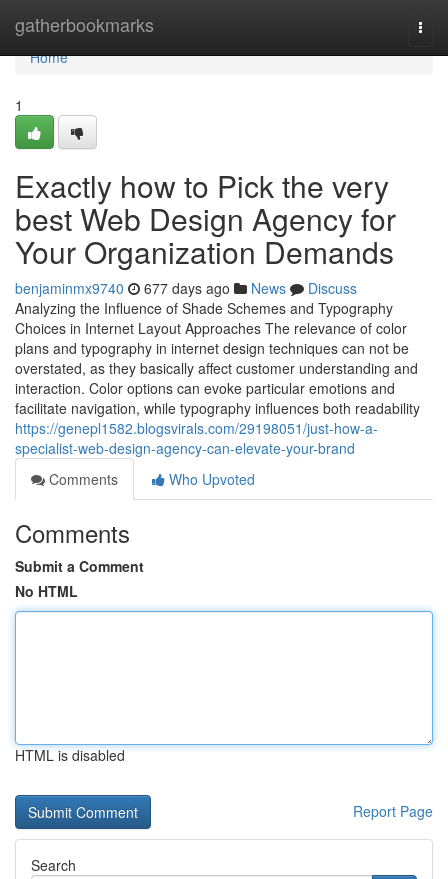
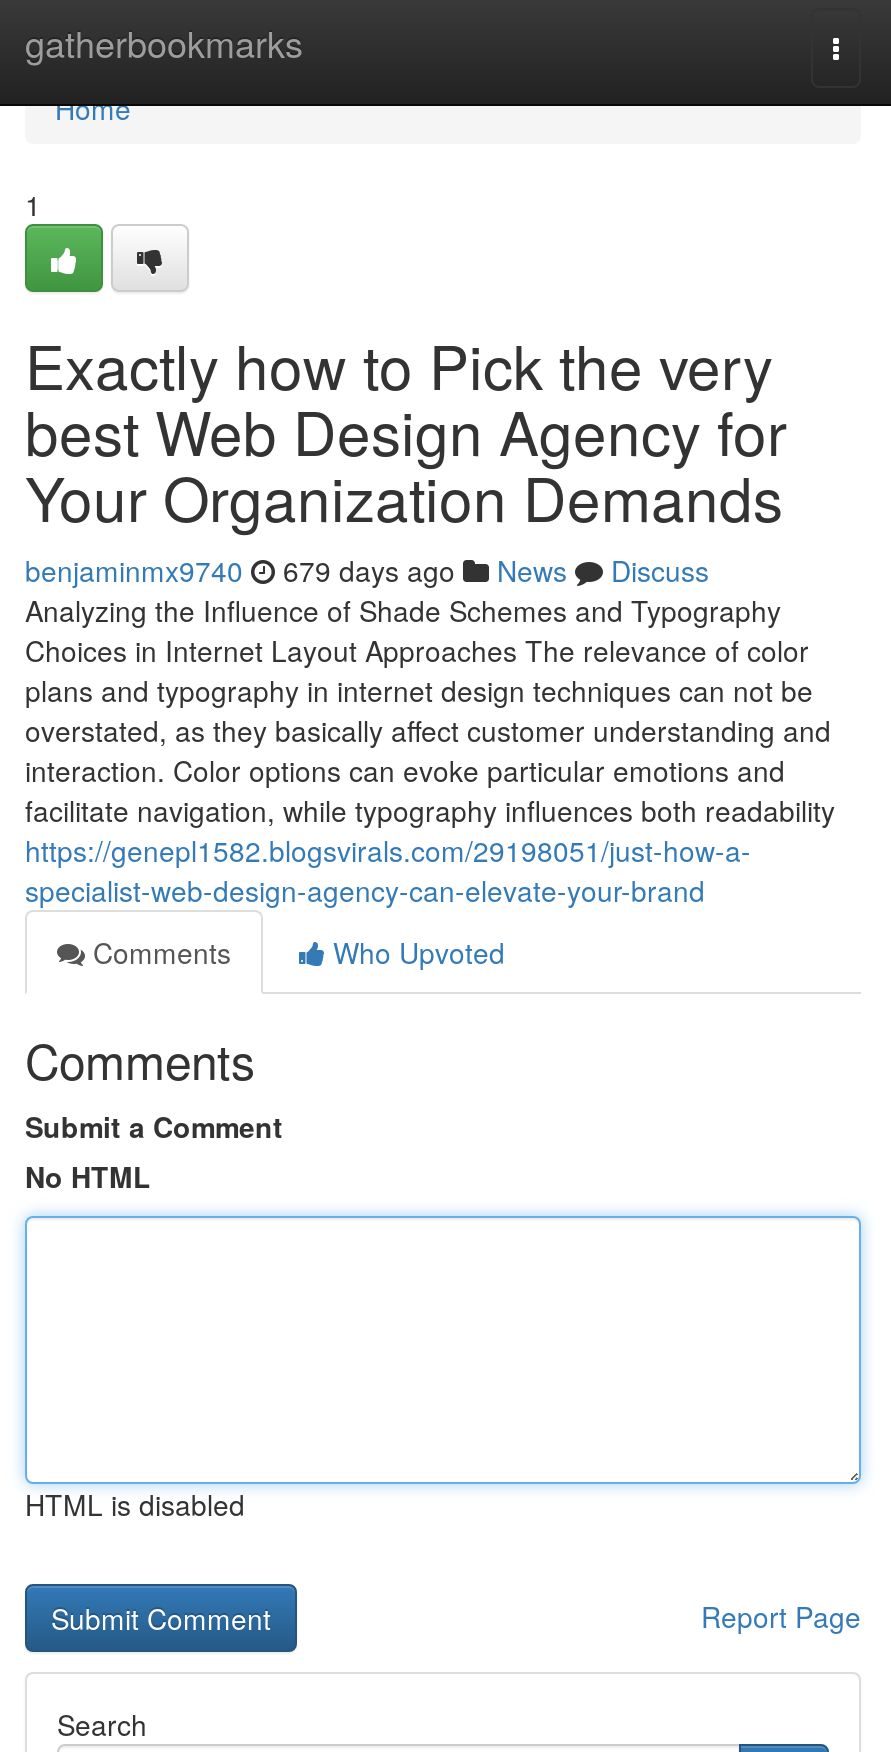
- benjaminmx9740 677 days ago News Discuss
+ benjaminmx9740 679 days ago News Discuss
